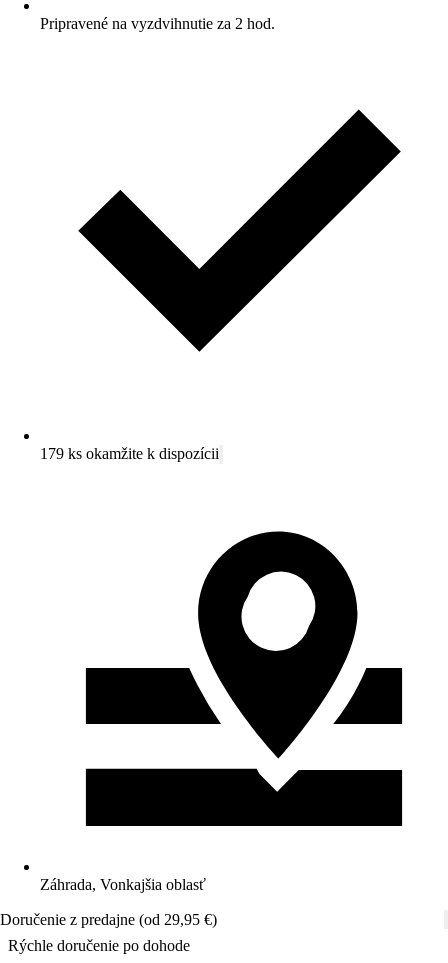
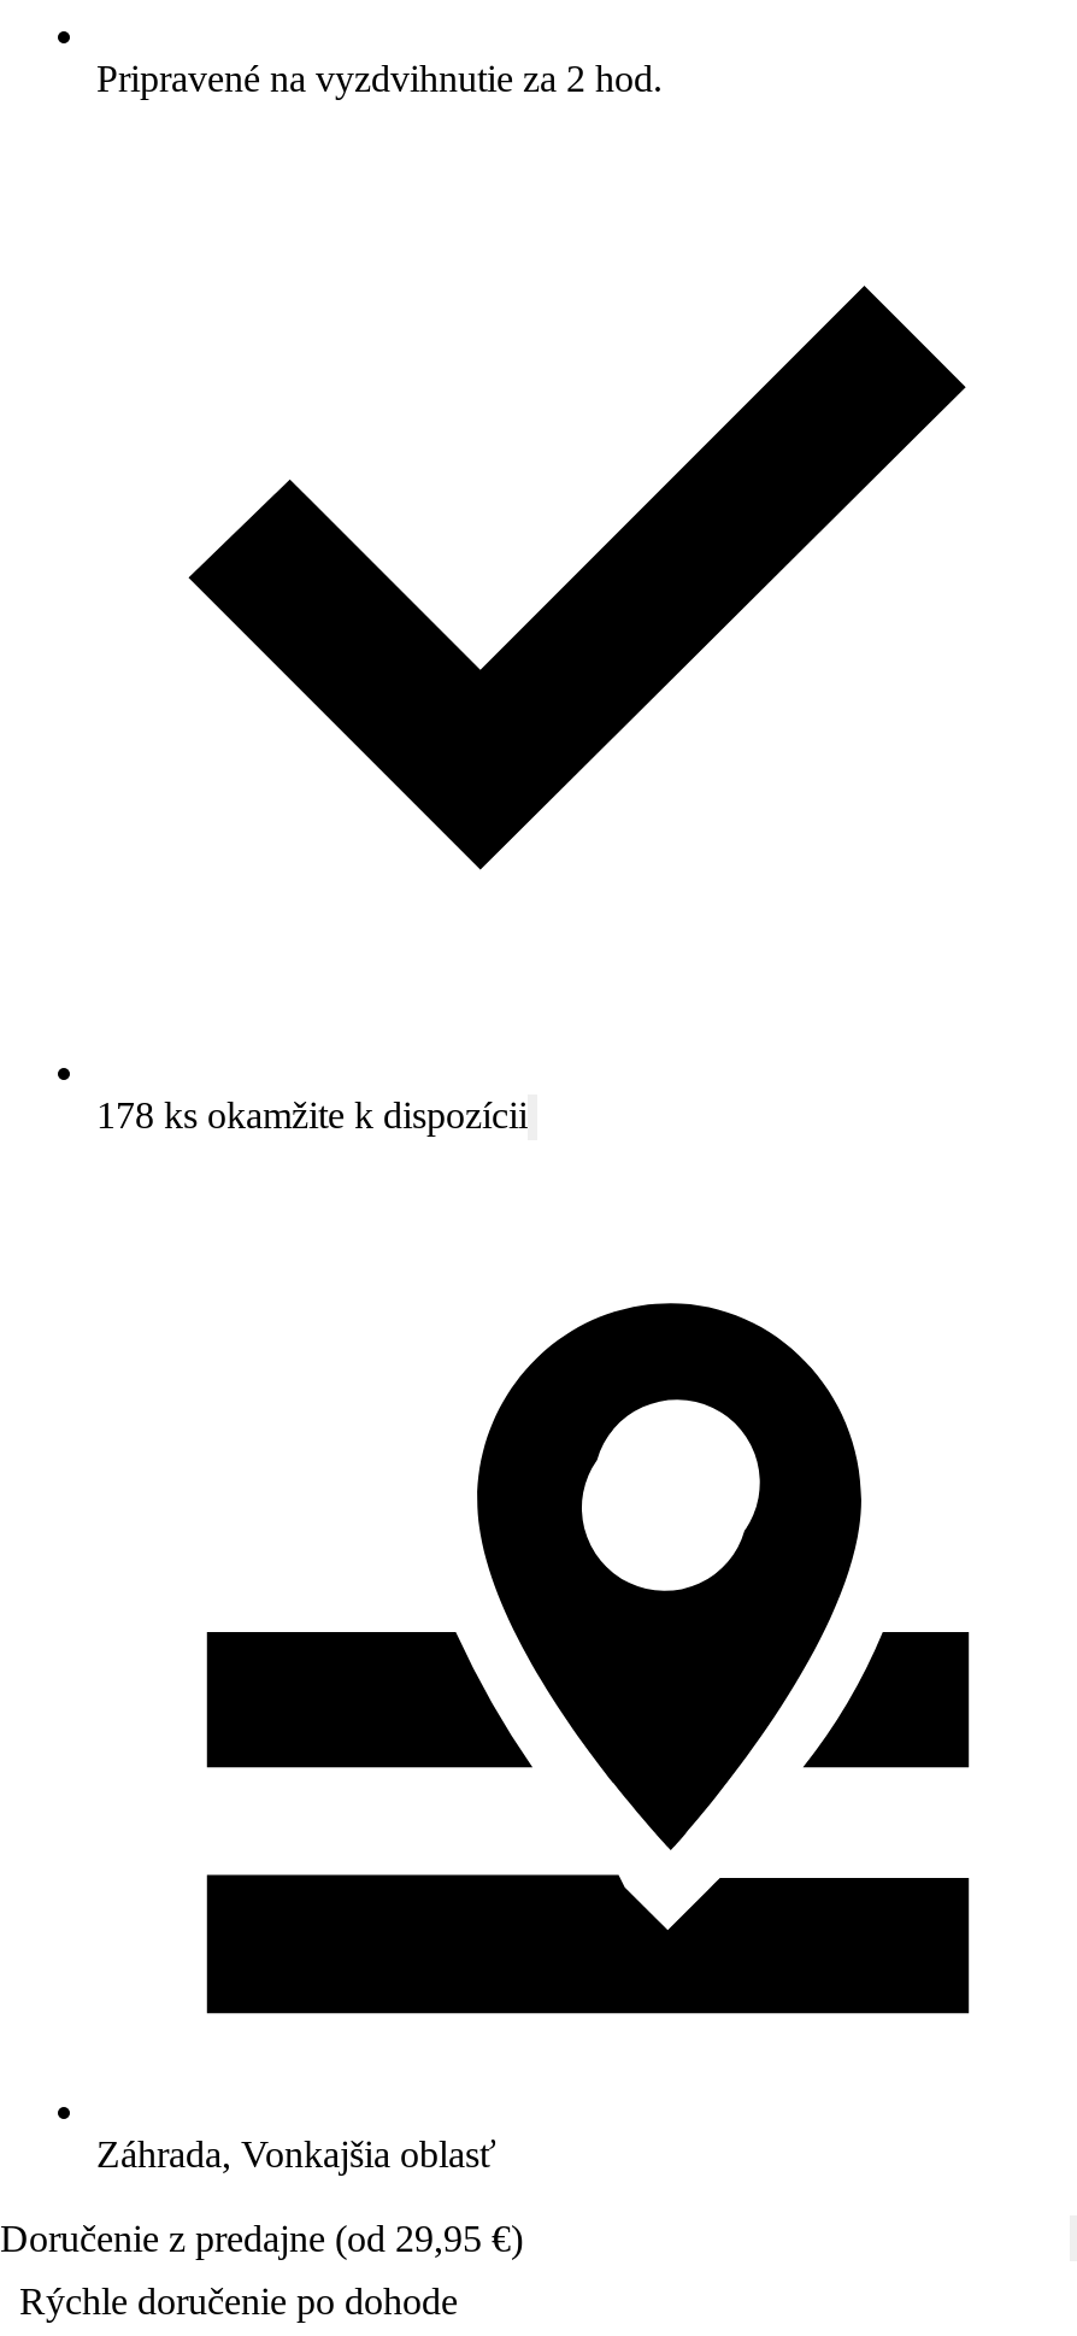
- 179 ks okamžite k dispozícii
+ 178 ks okamžite k dispozícii
